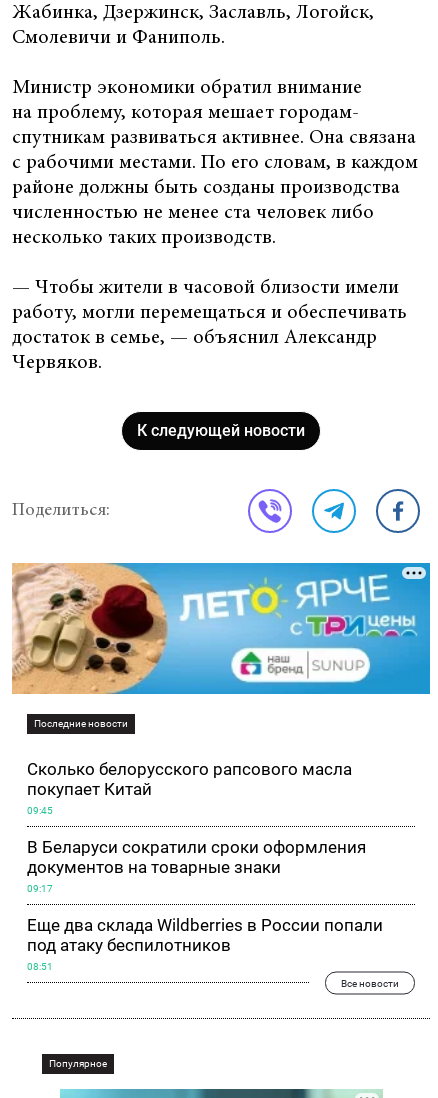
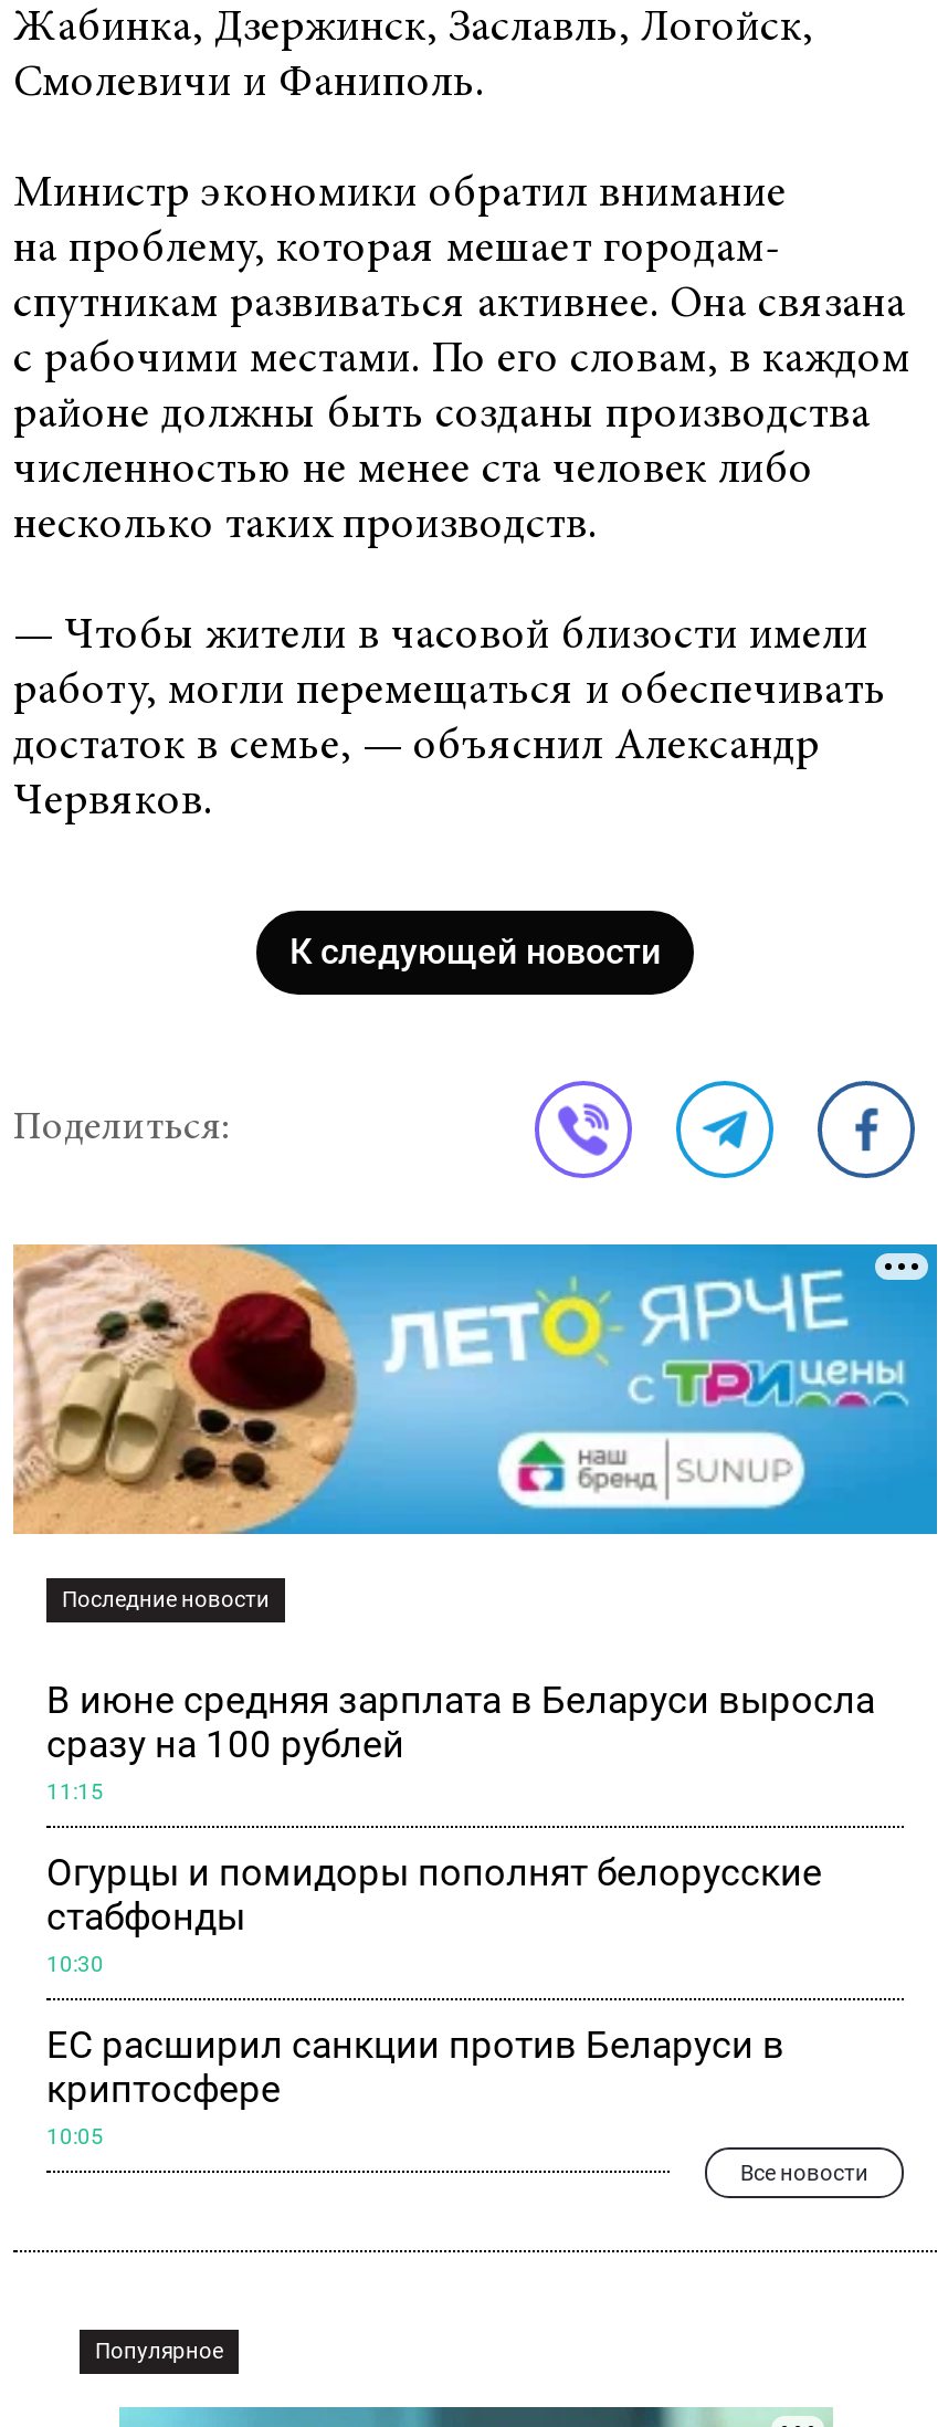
- Сколько белорусского рапсового масла
- покупает Китай
+ В июне средняя зарплата в Беларуси выросла
+ сразу на 100 рублей

- 09:45
+ 11:15

- В Беларуси сократили сроки оформления
- документов на товарные знаки
+ Огурцы и помидоры пополнят белорусские
+ стабфонды

- 09:17
+ 10:30

- Еще два склада Wildberries в России попали
- под атаку беспилотников
+ ЕС расширил санкции против Беларуси в
+ криптосфере

- 08:51
+ 10:05
